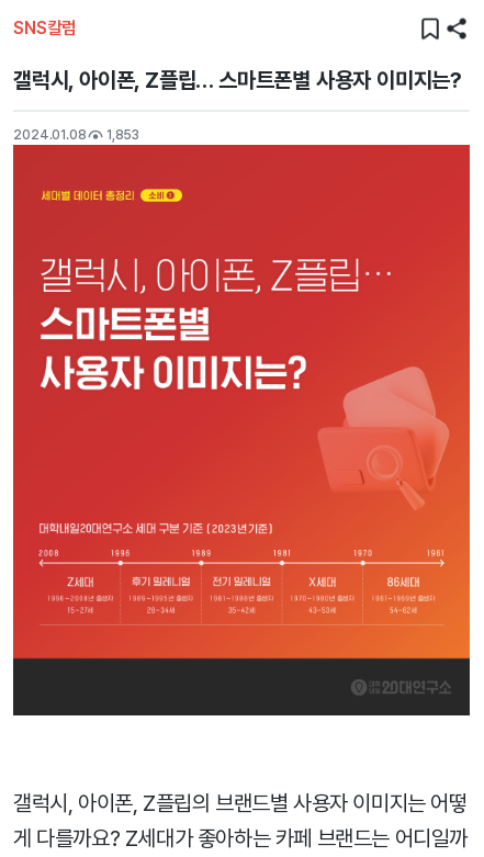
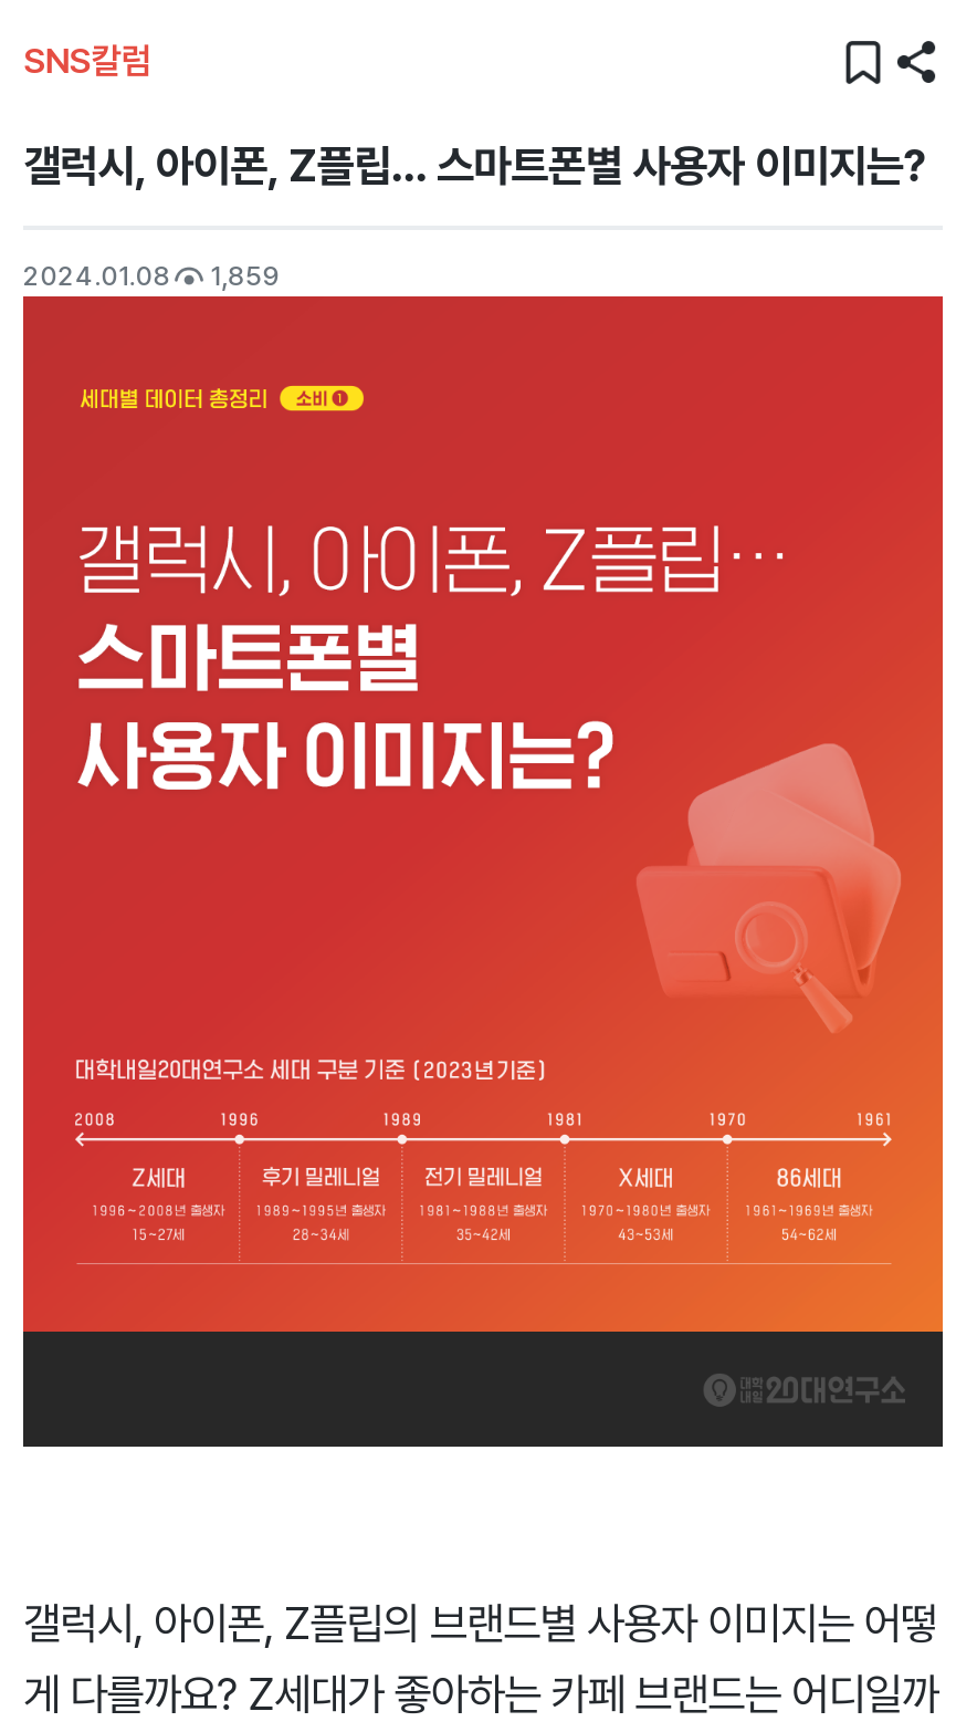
- 2024.01.08 1,853
+ 2024.01.08 1,859
